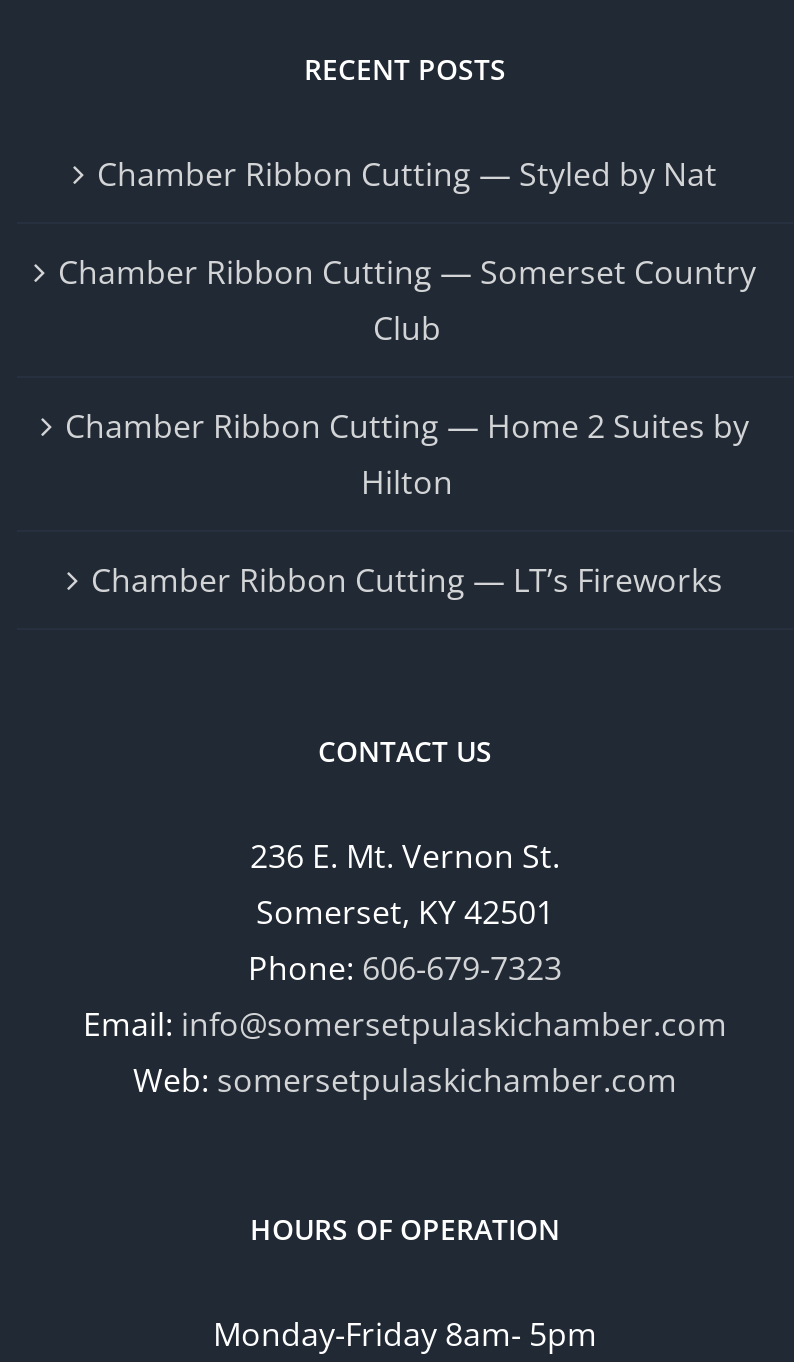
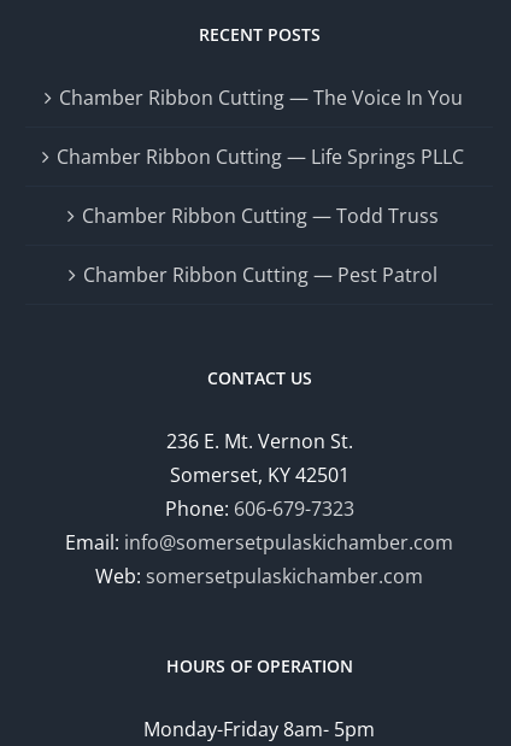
- Chamber Ribbon Cutting — Styled by Nat
+ Chamber Ribbon Cutting — The Voice In You

- Chamber Ribbon Cutting — Somerset Country
- Club
+ Chamber Ribbon Cutting — Life Springs PLLC

- Chamber Ribbon Cutting — Home 2 Suites by
- Hilton
+ Chamber Ribbon Cutting — Todd Truss

- Chamber Ribbon Cutting — LT’s Fireworks
+ Chamber Ribbon Cutting — Pest Patrol
